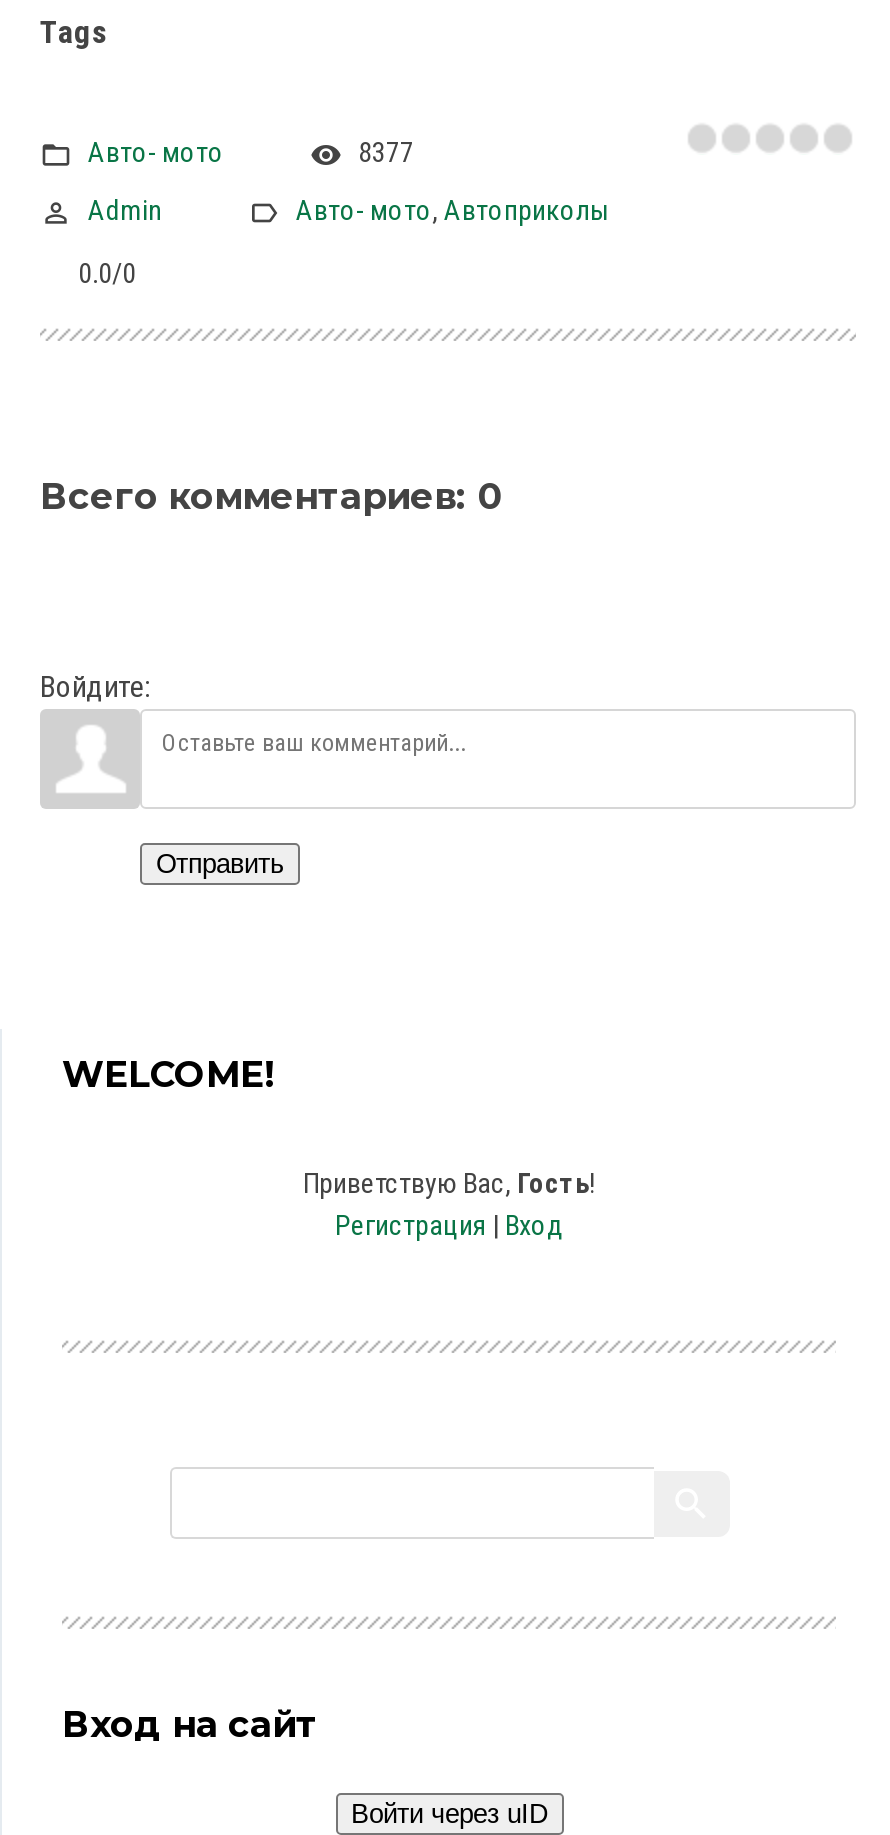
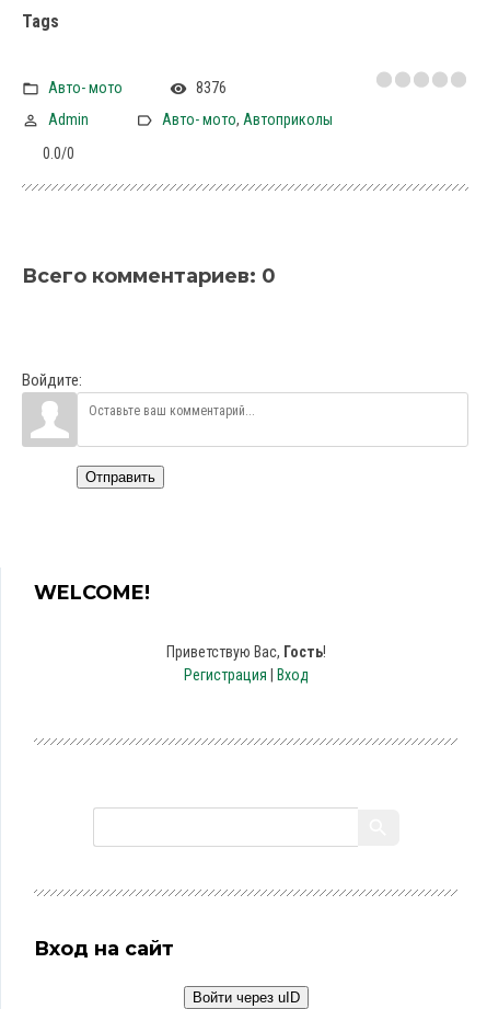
- 8377
+ 8376
